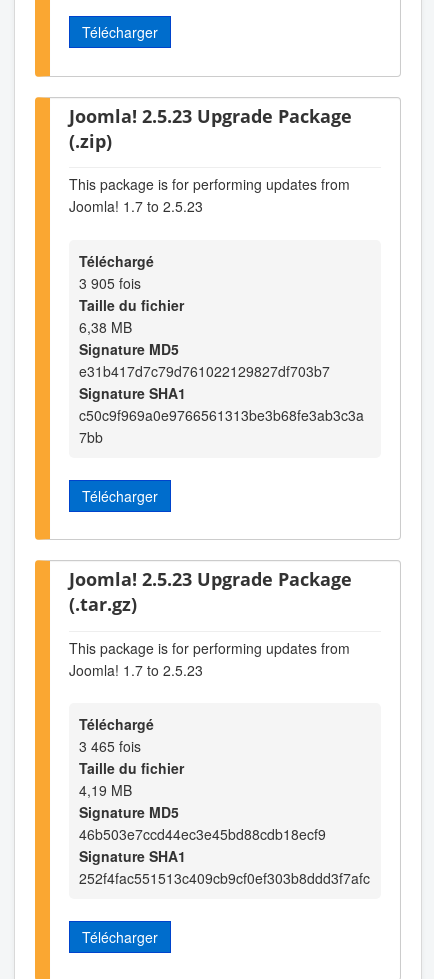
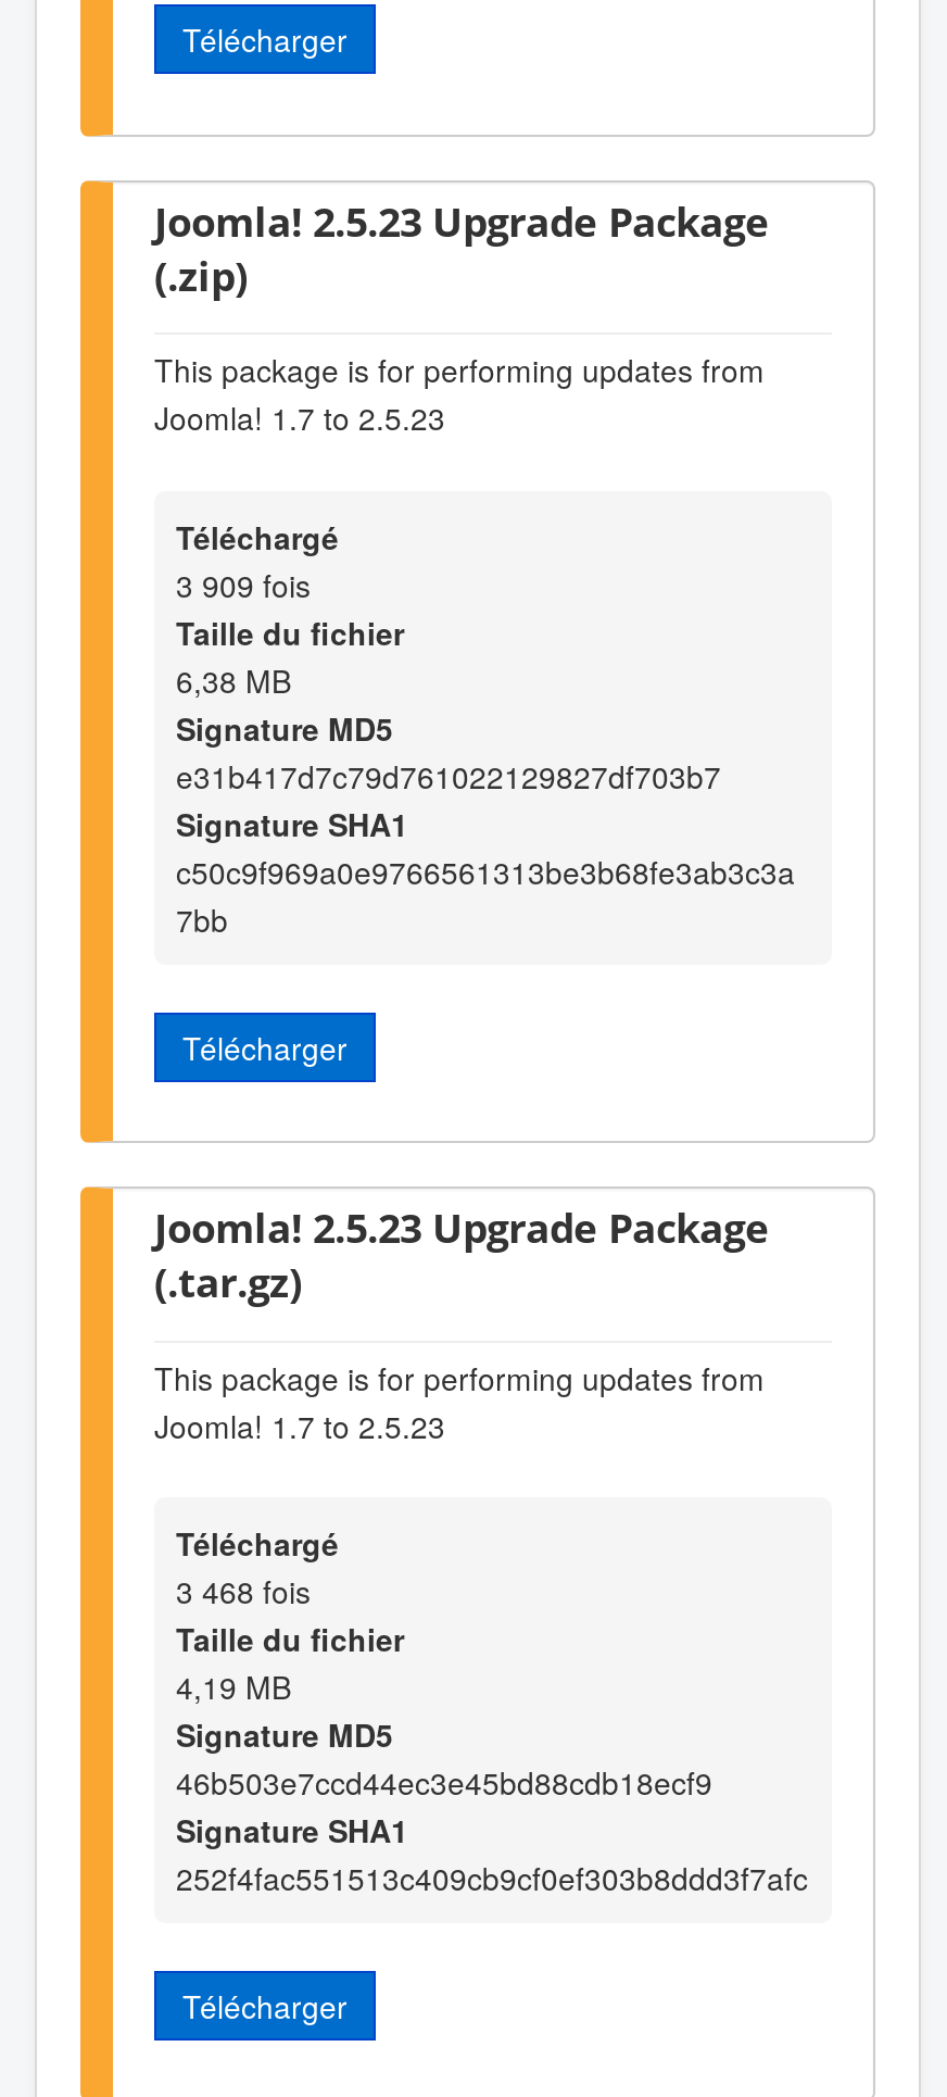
- 3 905 fois
+ 3 909 fois

- 3 465 fois
+ 3 468 fois
